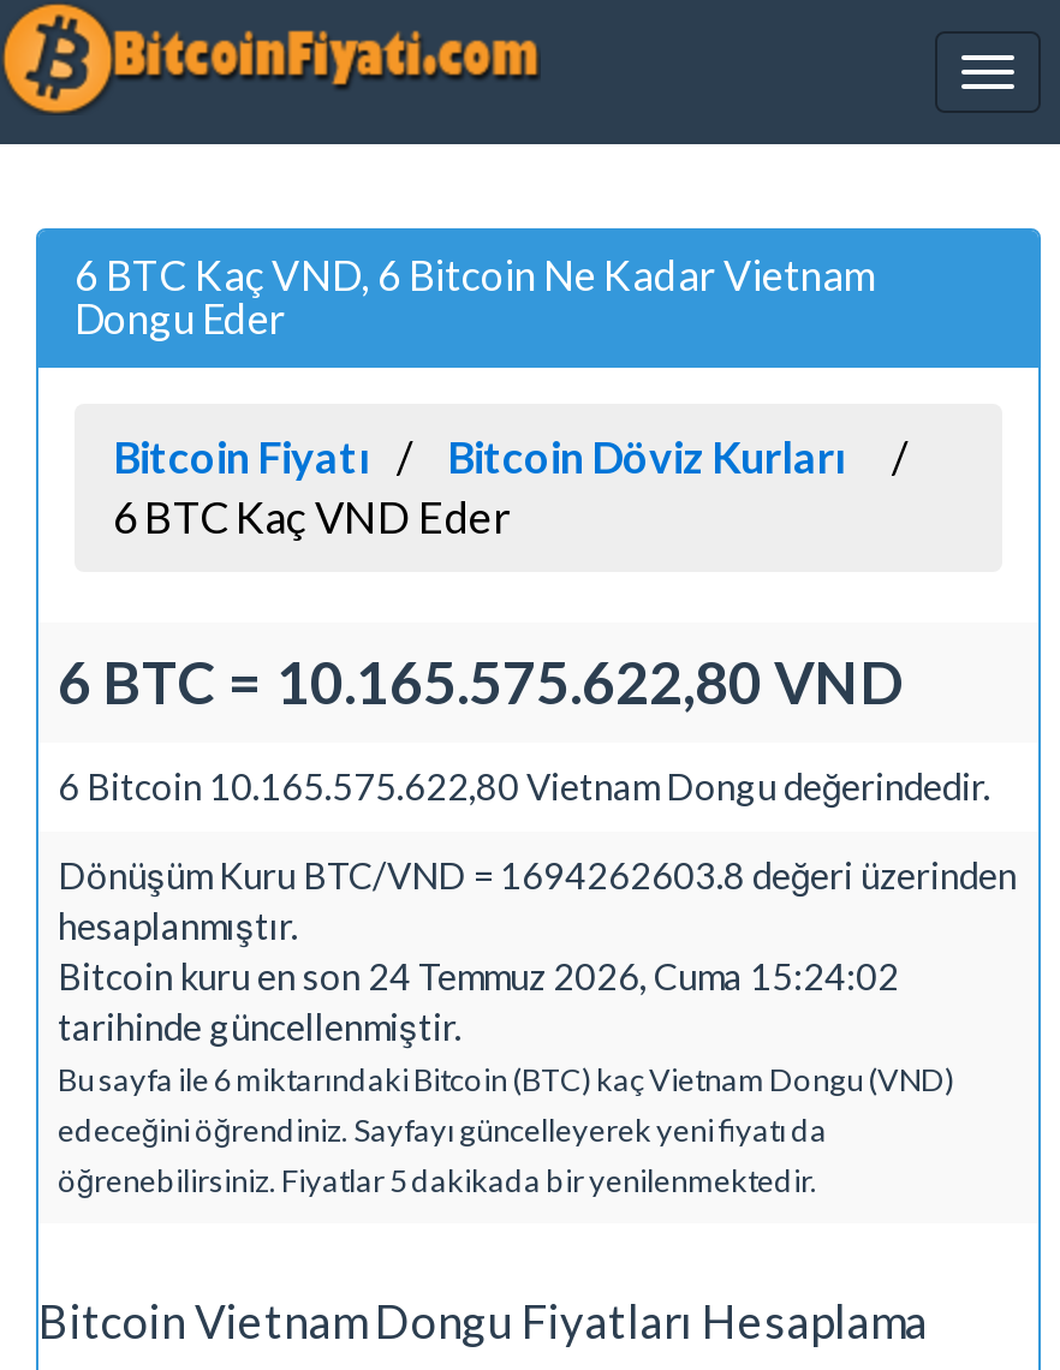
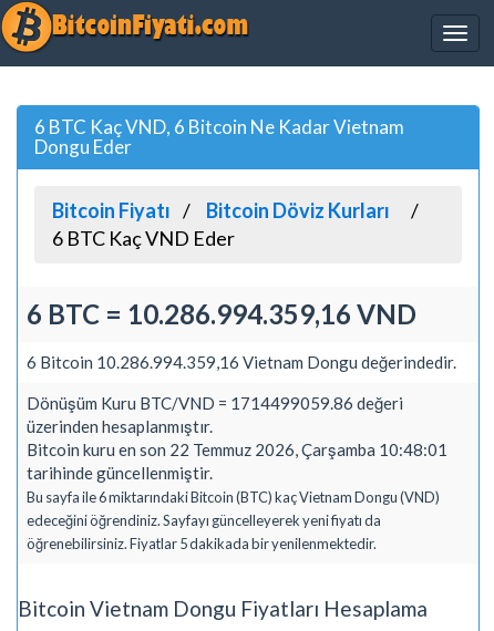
- 6 BTC = 10.165.575.622,80 VND
+ 6 BTC = 10.286.994.359,16 VND

- 6 Bitcoin 10.165.575.622,80 Vietnam Dongu değerindedir.
+ 6 Bitcoin 10.286.994.359,16 Vietnam Dongu değerindedir.

- Dönüşüm Kuru BTC/VND = 1694262603.8 değeri üzerinden
- hesaplanmıştır.
- Bitcoin kuru en son 24 Temmuz 2026, Cuma 15:24:02
+ Dönüşüm Kuru BTC/VND = 1714499059.86 değeri
+ üzerinden hesaplanmıştır.
+ Bitcoin kuru en son 22 Temmuz 2026, Çarşamba 10:48:01
